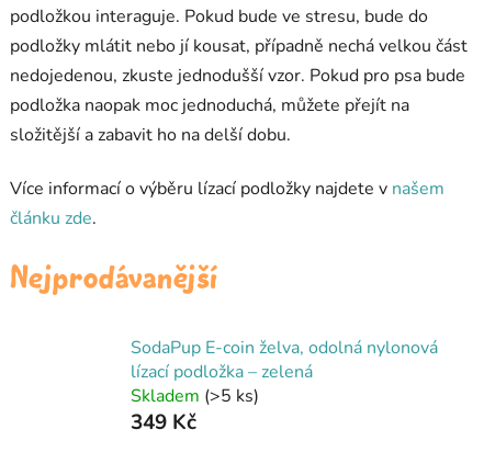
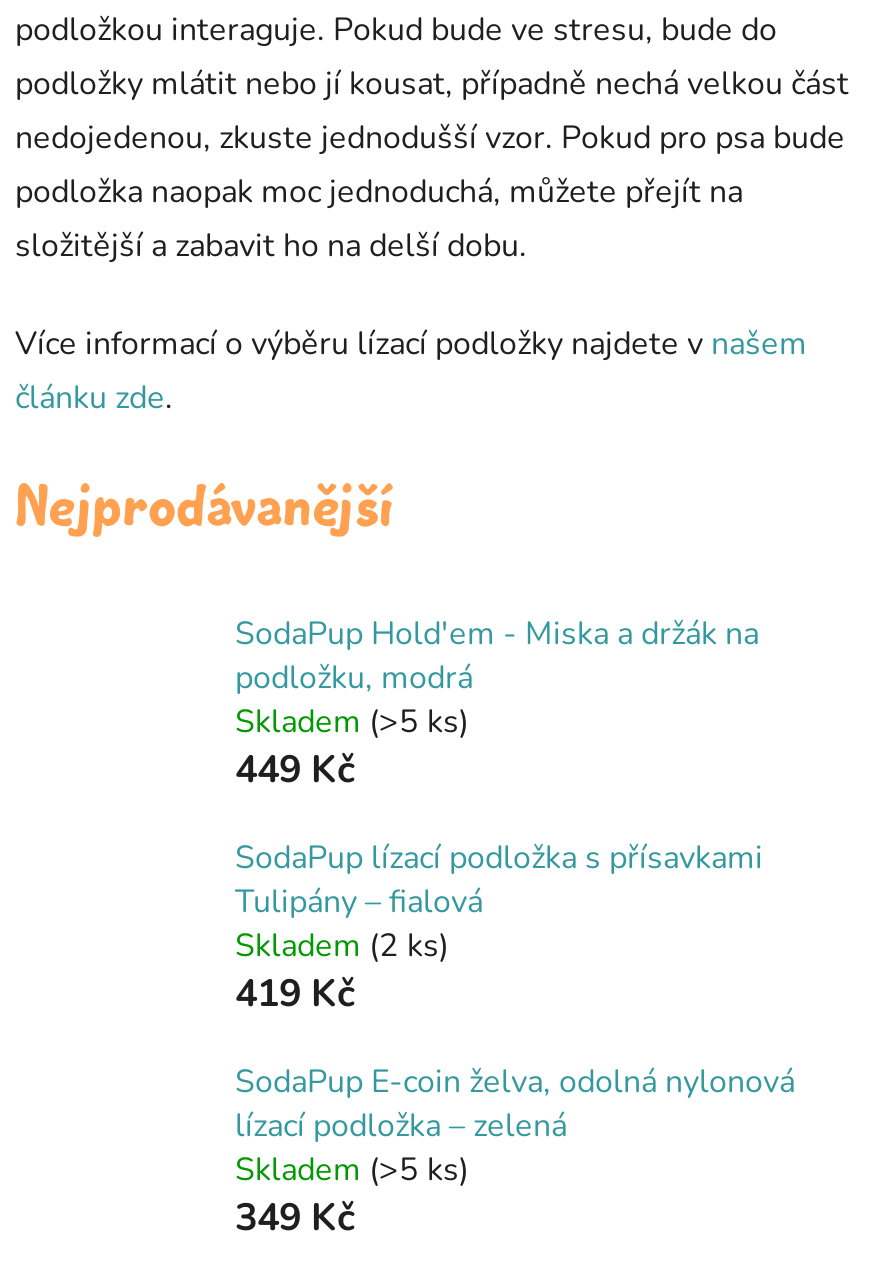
+ SodaPup Hold'em - Miska a držák na
+ podložku, modrá
+ Skladem (>5 ks)
+ 449 Kč
+ SodaPup lízací podložka s přísavkami
+ Tulipány – fialová
+ Skladem (2 ks)
+ 419 Kč
